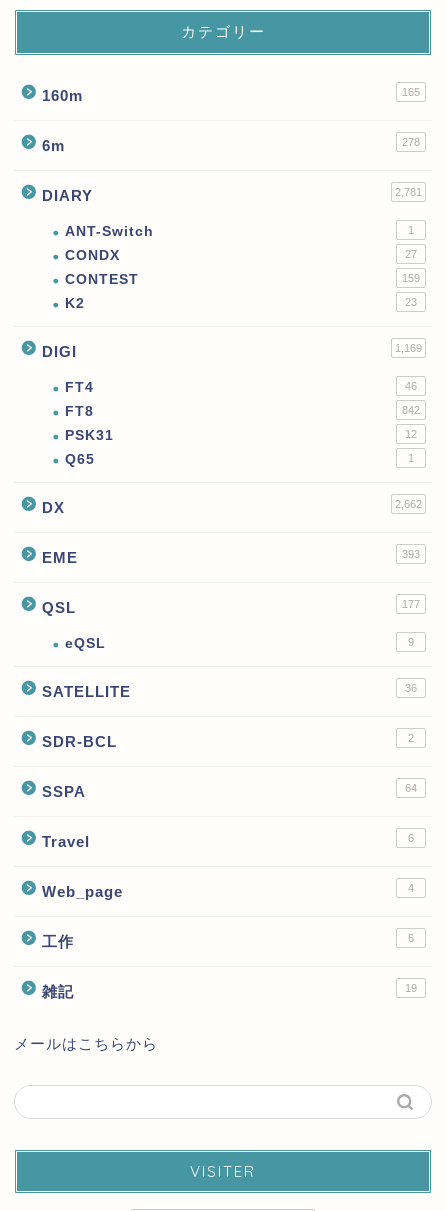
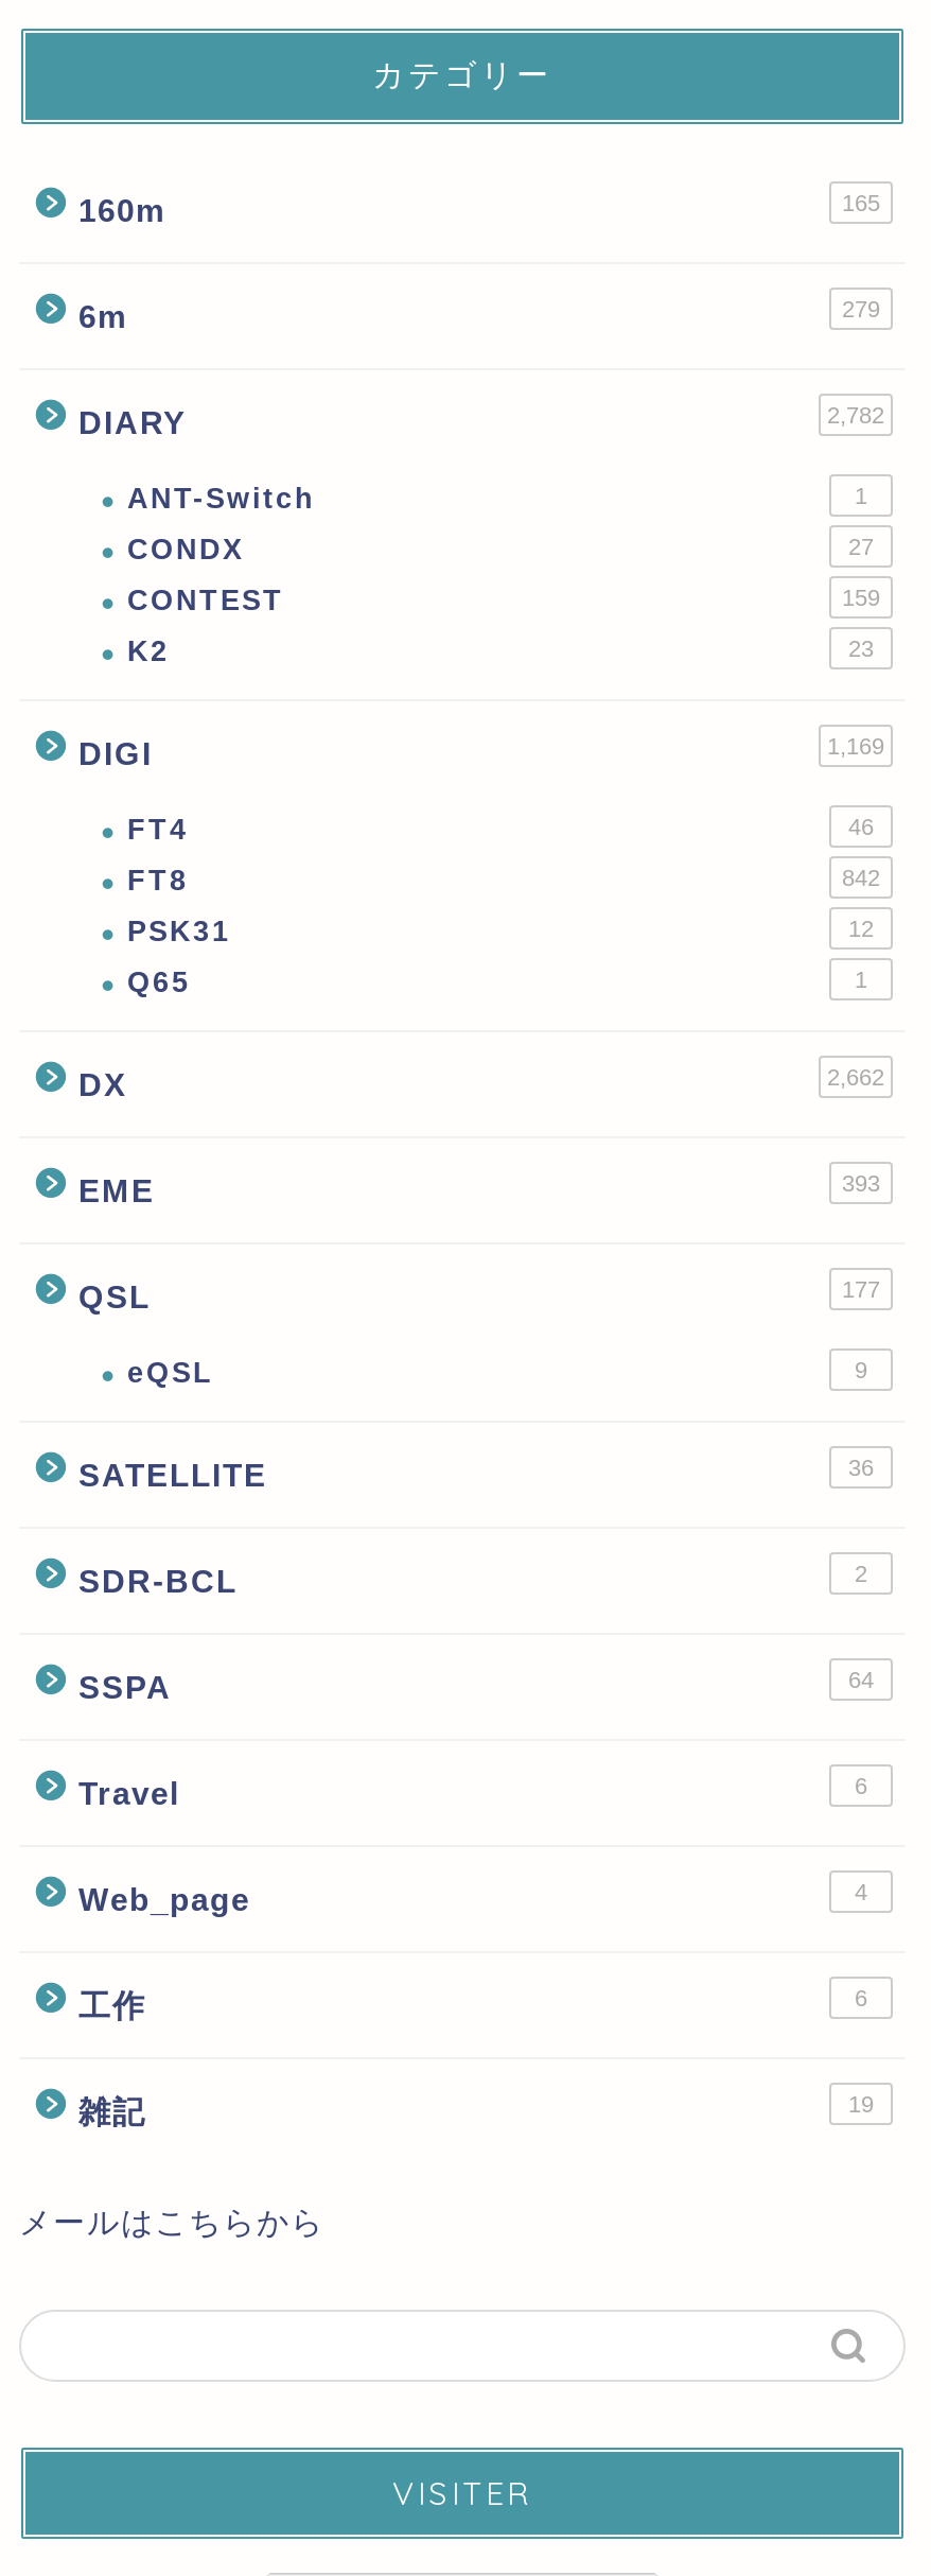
- 278
+ 279

- 2,781
+ 2,782
